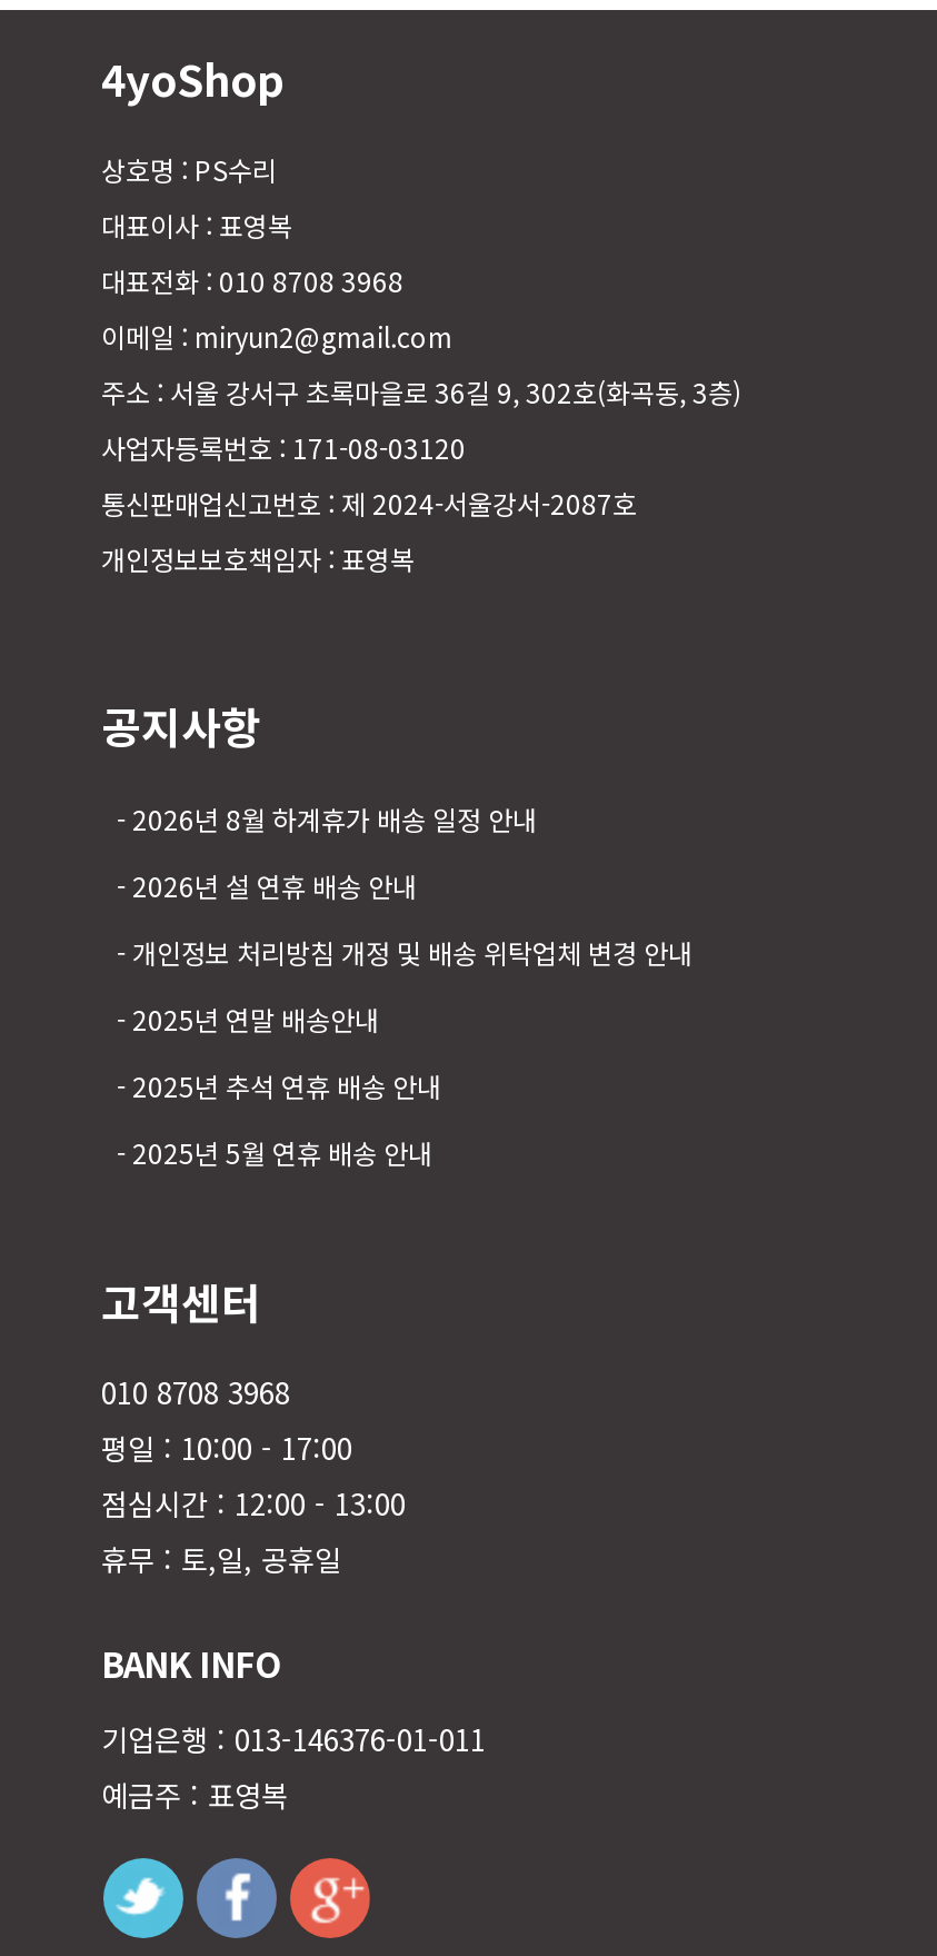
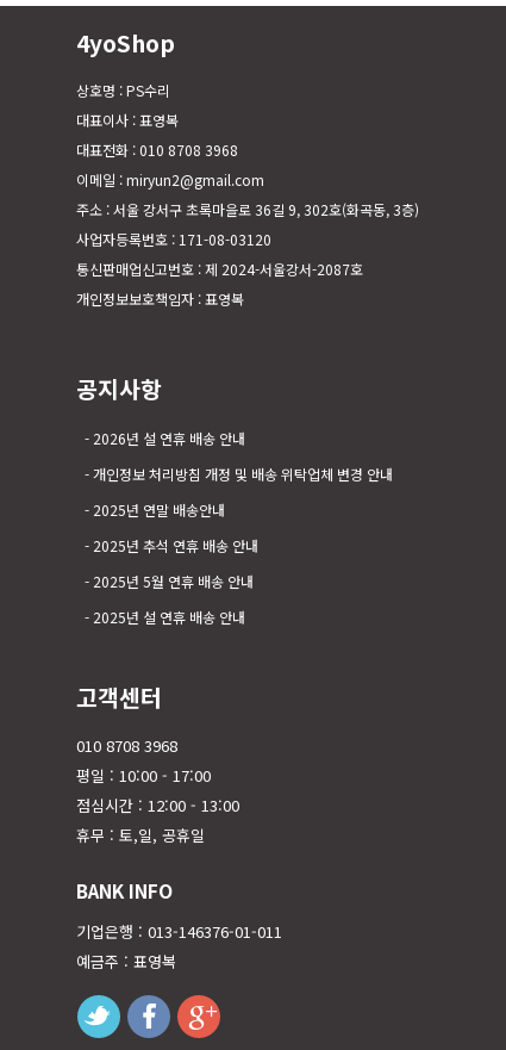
- 2026년 8월 하계휴가 배송 일정 안내

moved up: 2026년 설 연휴 배송 안내 | 개인정보 처리방침 개정 및 배송 위탁업체 변경 안내 | 2025년 연말 배송안내 | 2025년 추석 연휴 배송 안내 | 2025년 5월 연휴 배송 안내

+ 2025년 설 연휴 배송 안내
